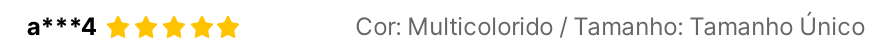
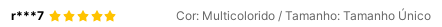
- a***4
+ r***7
